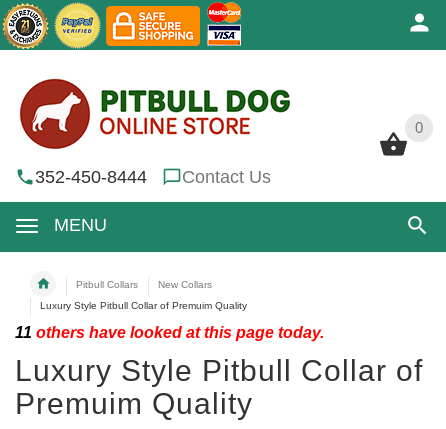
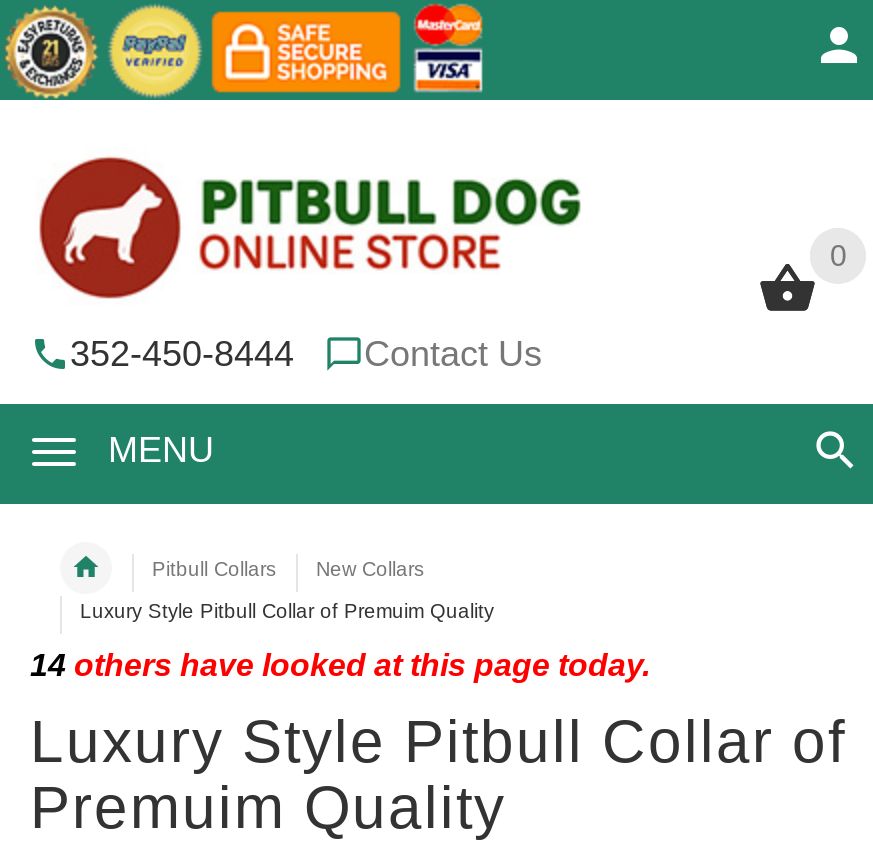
- 11 others have looked at this page today.
+ 14 others have looked at this page today.
